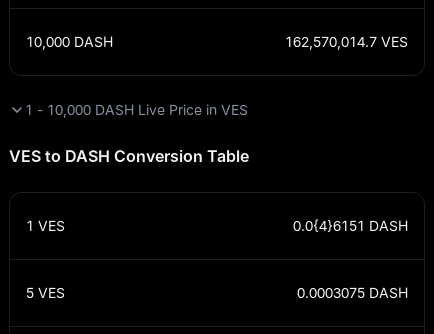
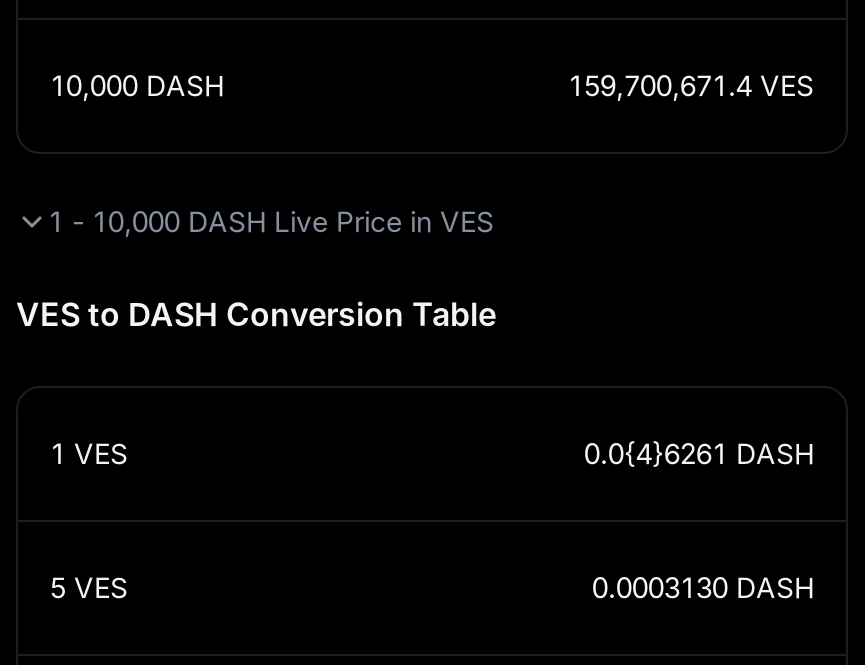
- 162,570,014.7 VES
+ 159,700,671.4 VES

- 0.0{4}6151 DASH
+ 0.0{4}6261 DASH

- 0.0003075 DASH
+ 0.0003130 DASH
